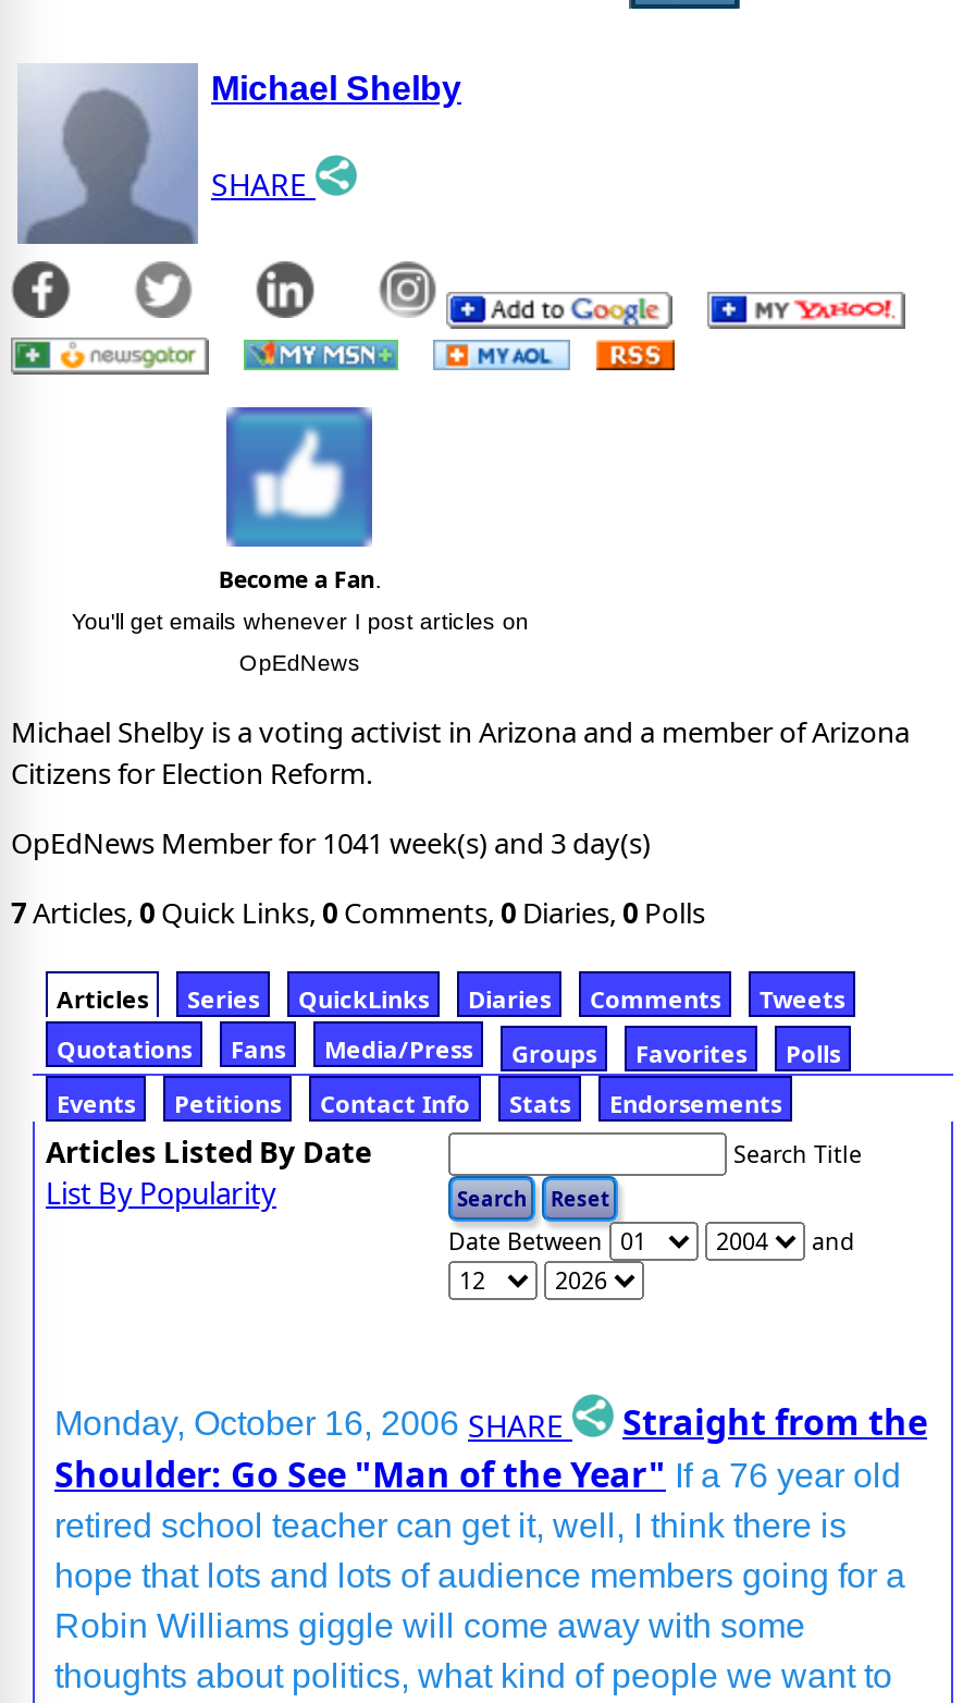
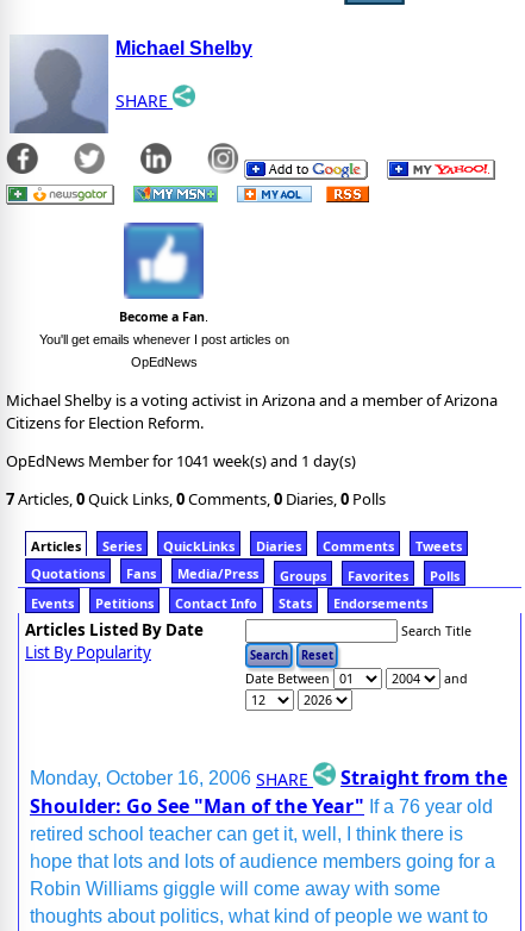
- OpEdNews Member for 1041 week(s) and 3 day(s)
+ OpEdNews Member for 1041 week(s) and 1 day(s)
